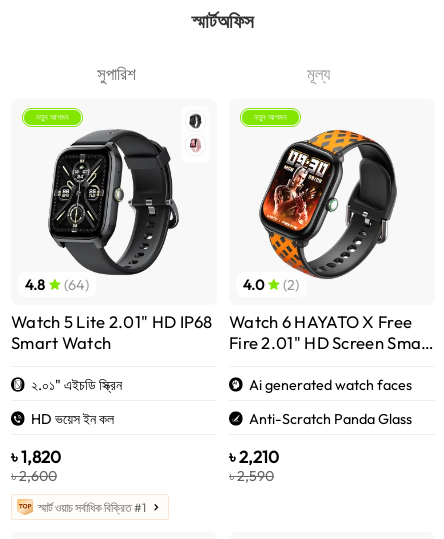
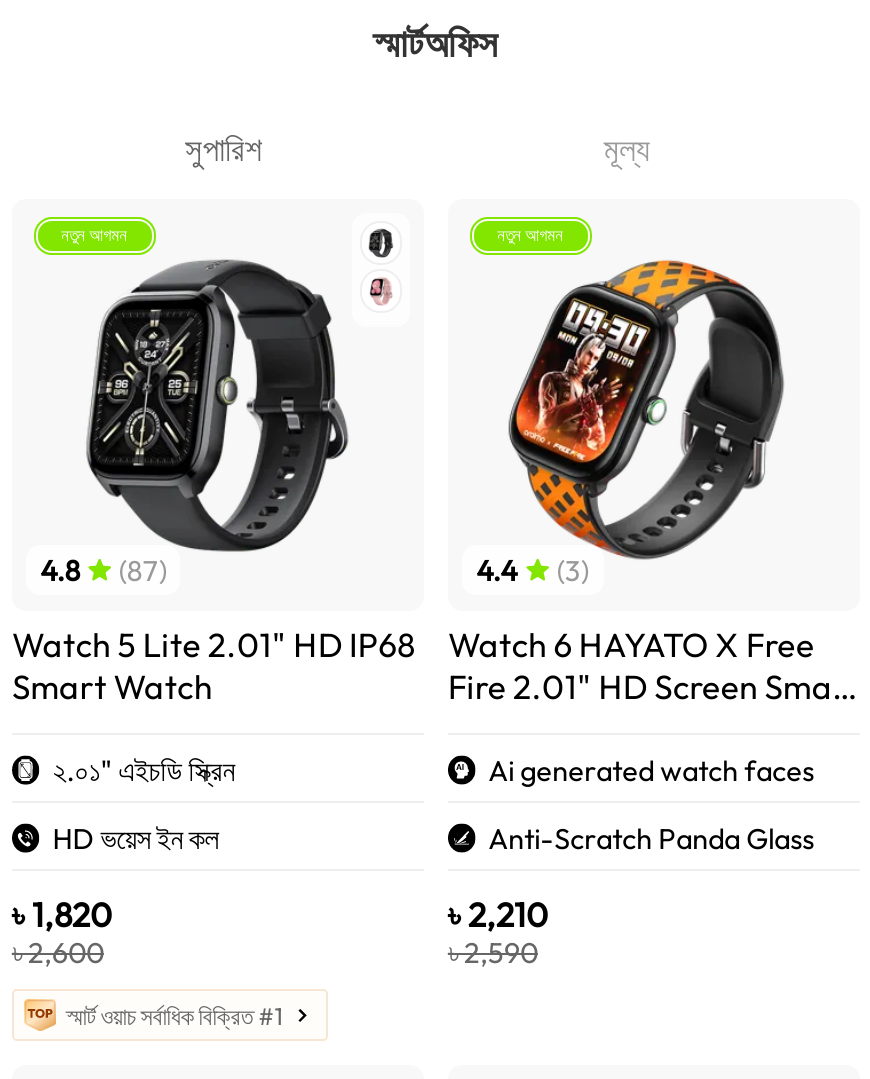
- 4.8 (64)
+ 4.8 (87)

- 4.0
+ 4.4

- (2)
+ (3)
